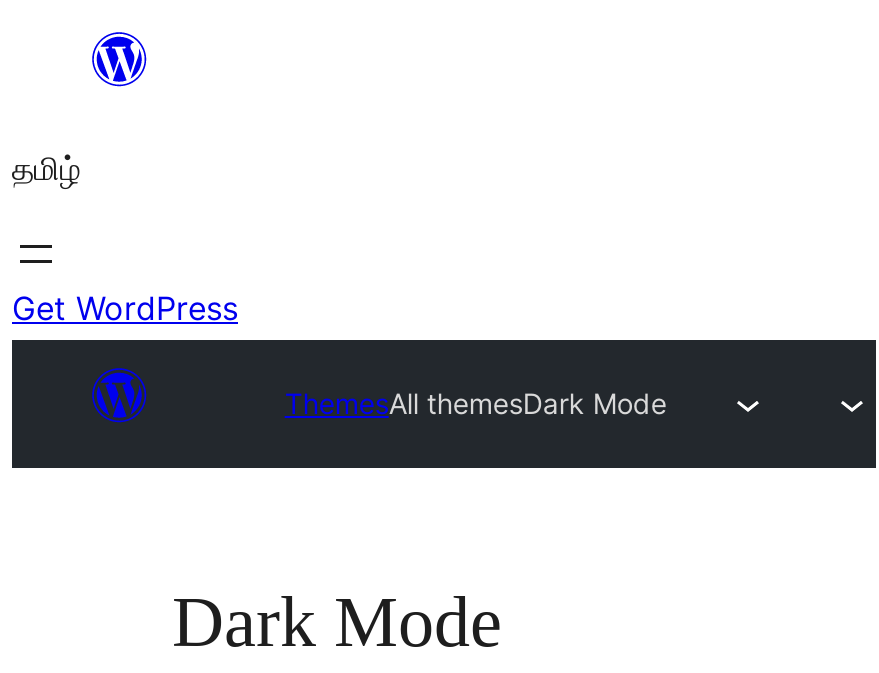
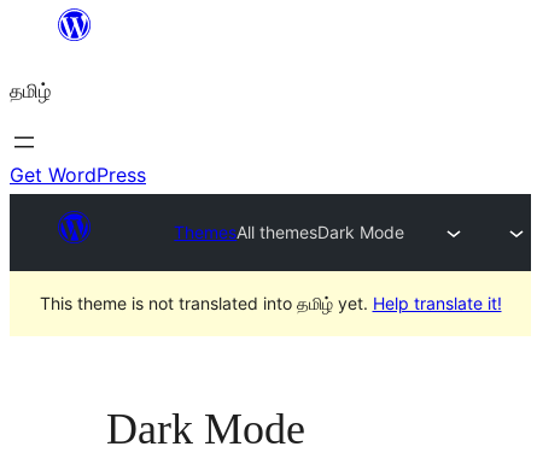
+ This theme is not translated into தமிழ் yet. Help translate it!
